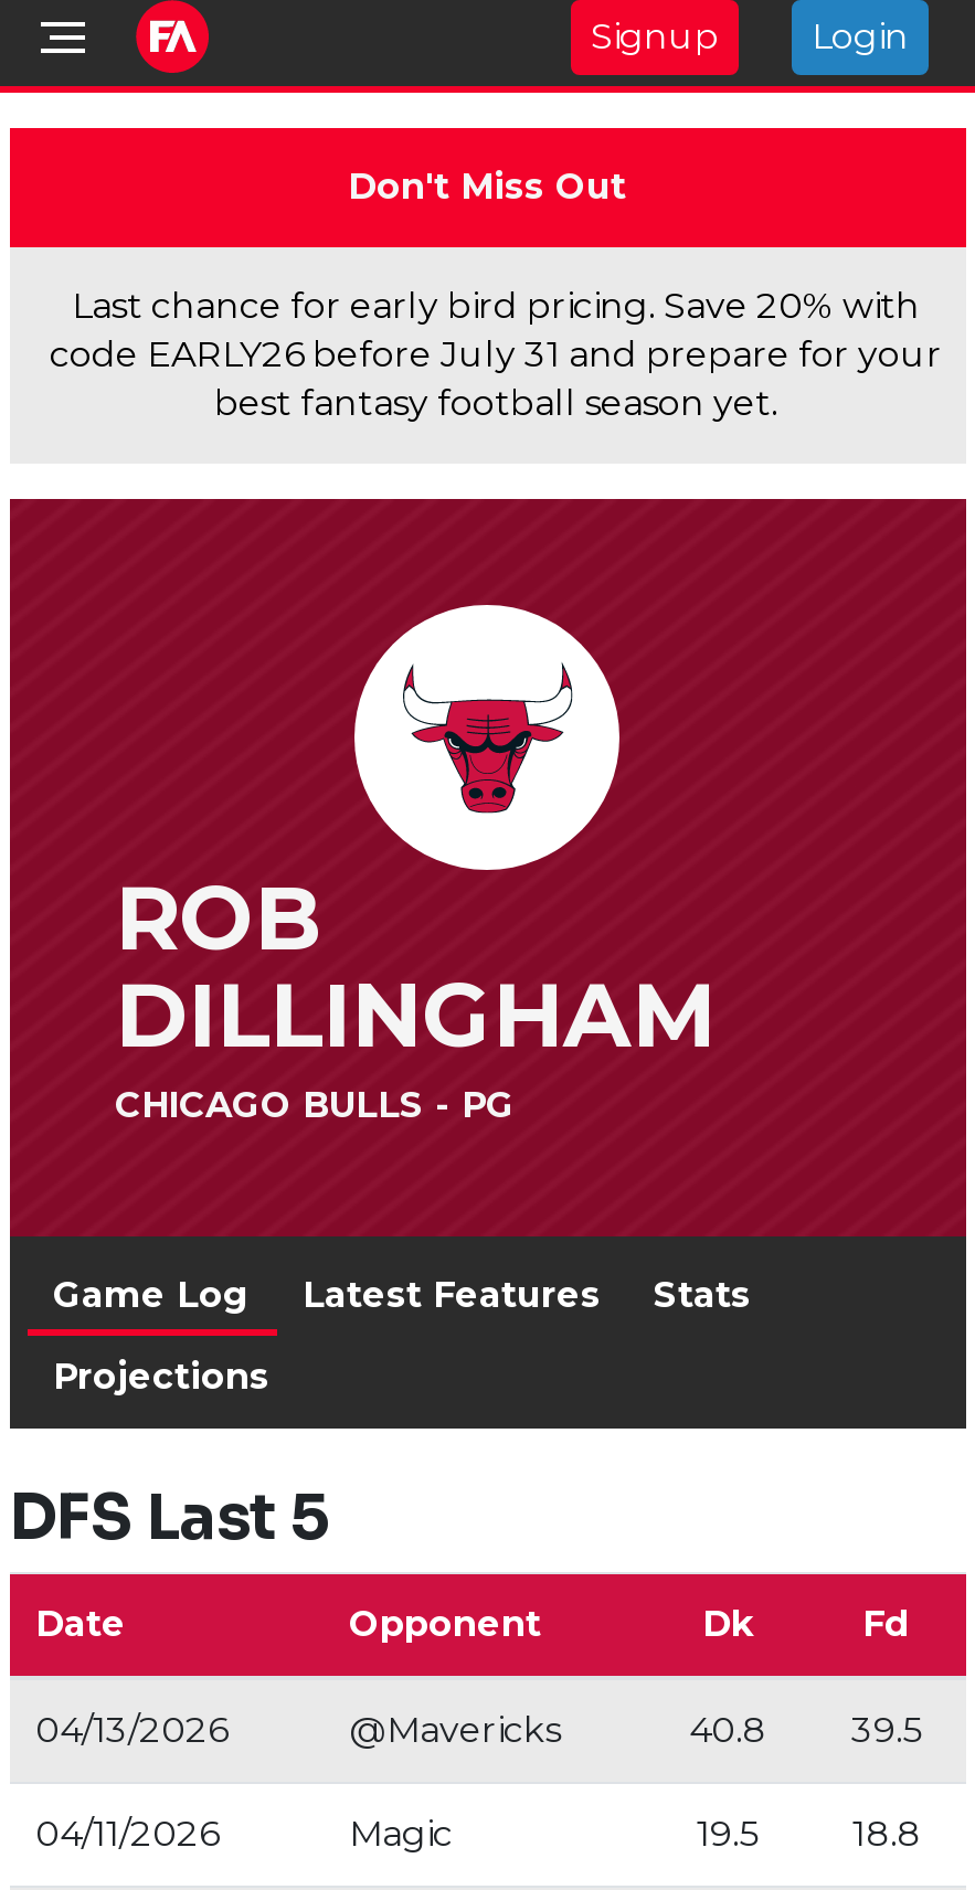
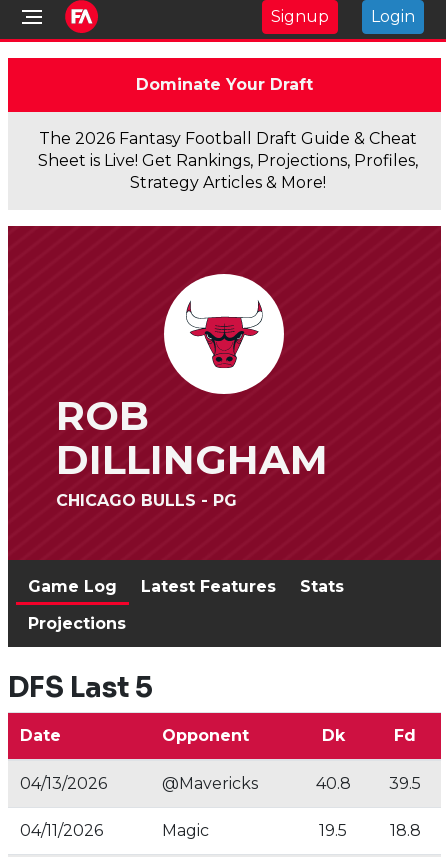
- Don't Miss Out
+ Dominate Your Draft

- Last chance for early bird pricing. Save 20% with
- code EARLY26 before July 31 and prepare for your
- best fantasy football season yet.
+ The 2026 Fantasy Football Draft Guide & Cheat
+ Sheet is Live! Get Rankings, Projections, Profiles,
+ Strategy Articles & More!
